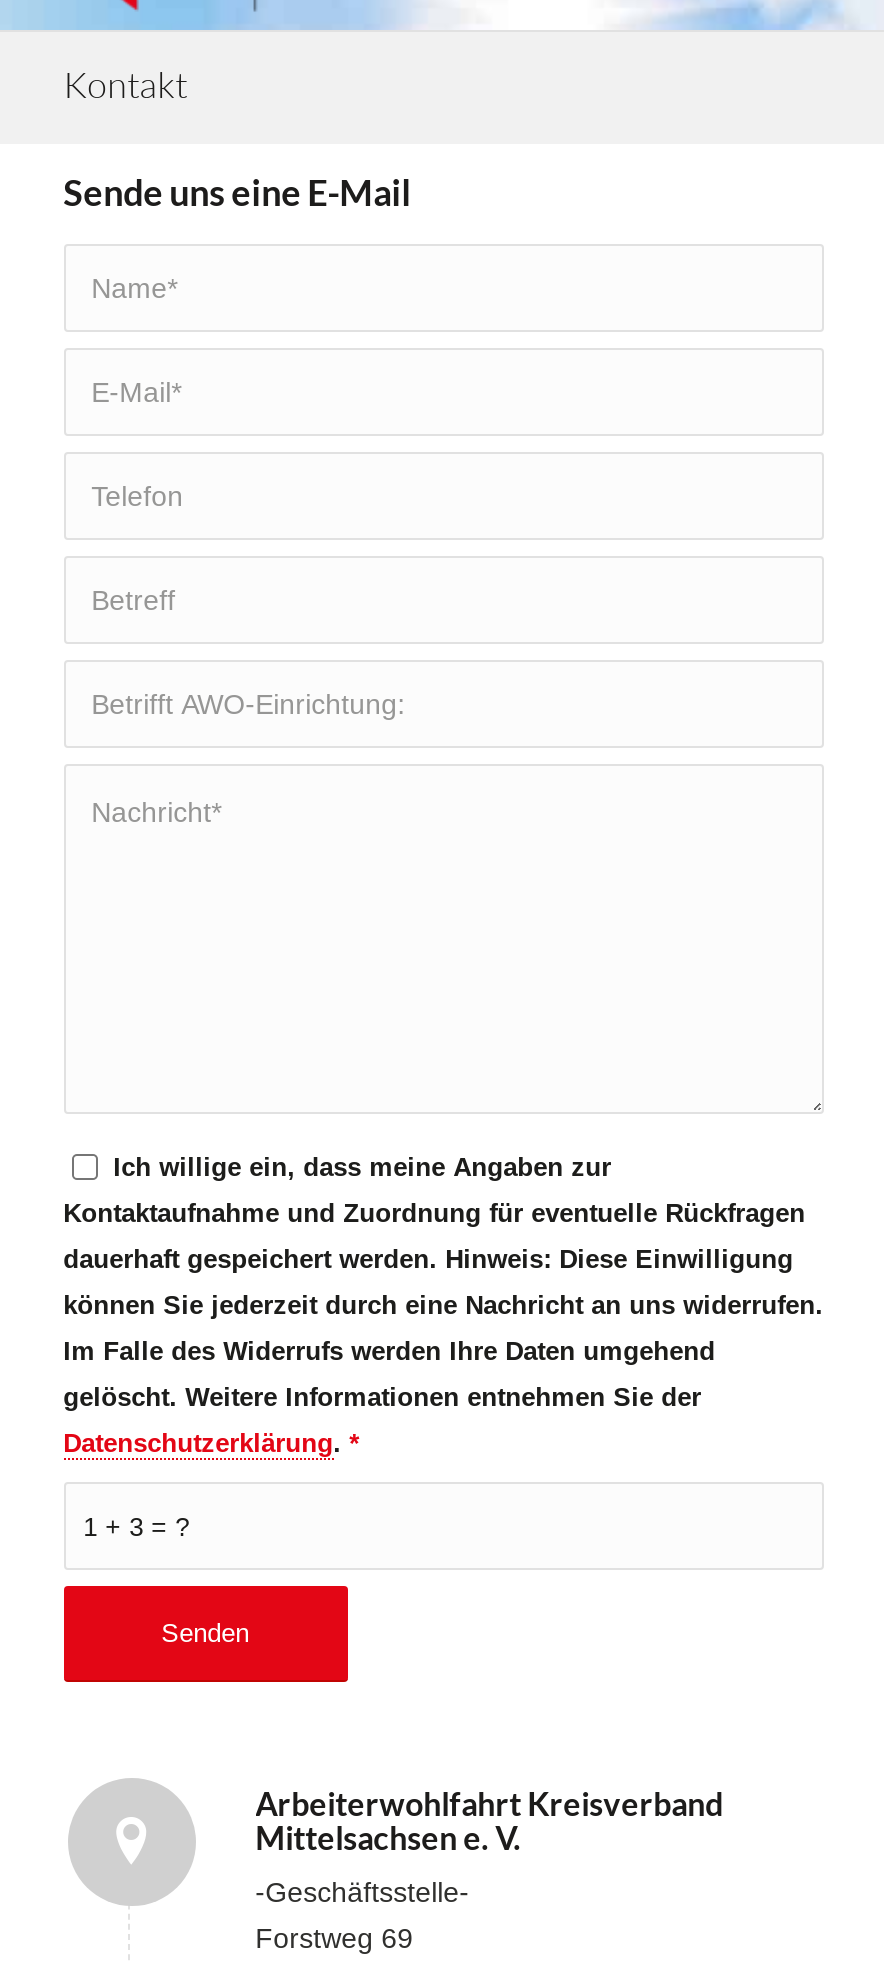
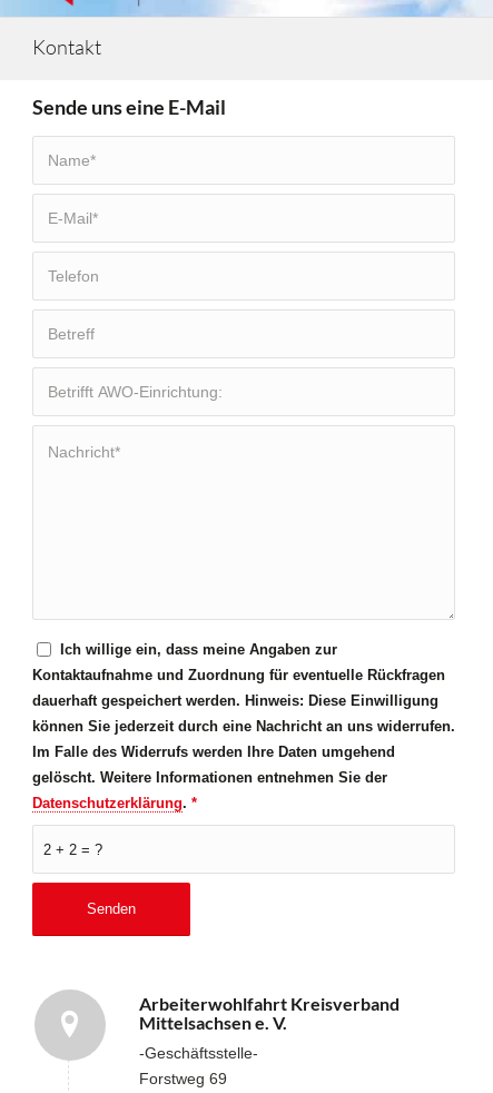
- 1 + 3 = ?
+ 2 + 2 = ?
